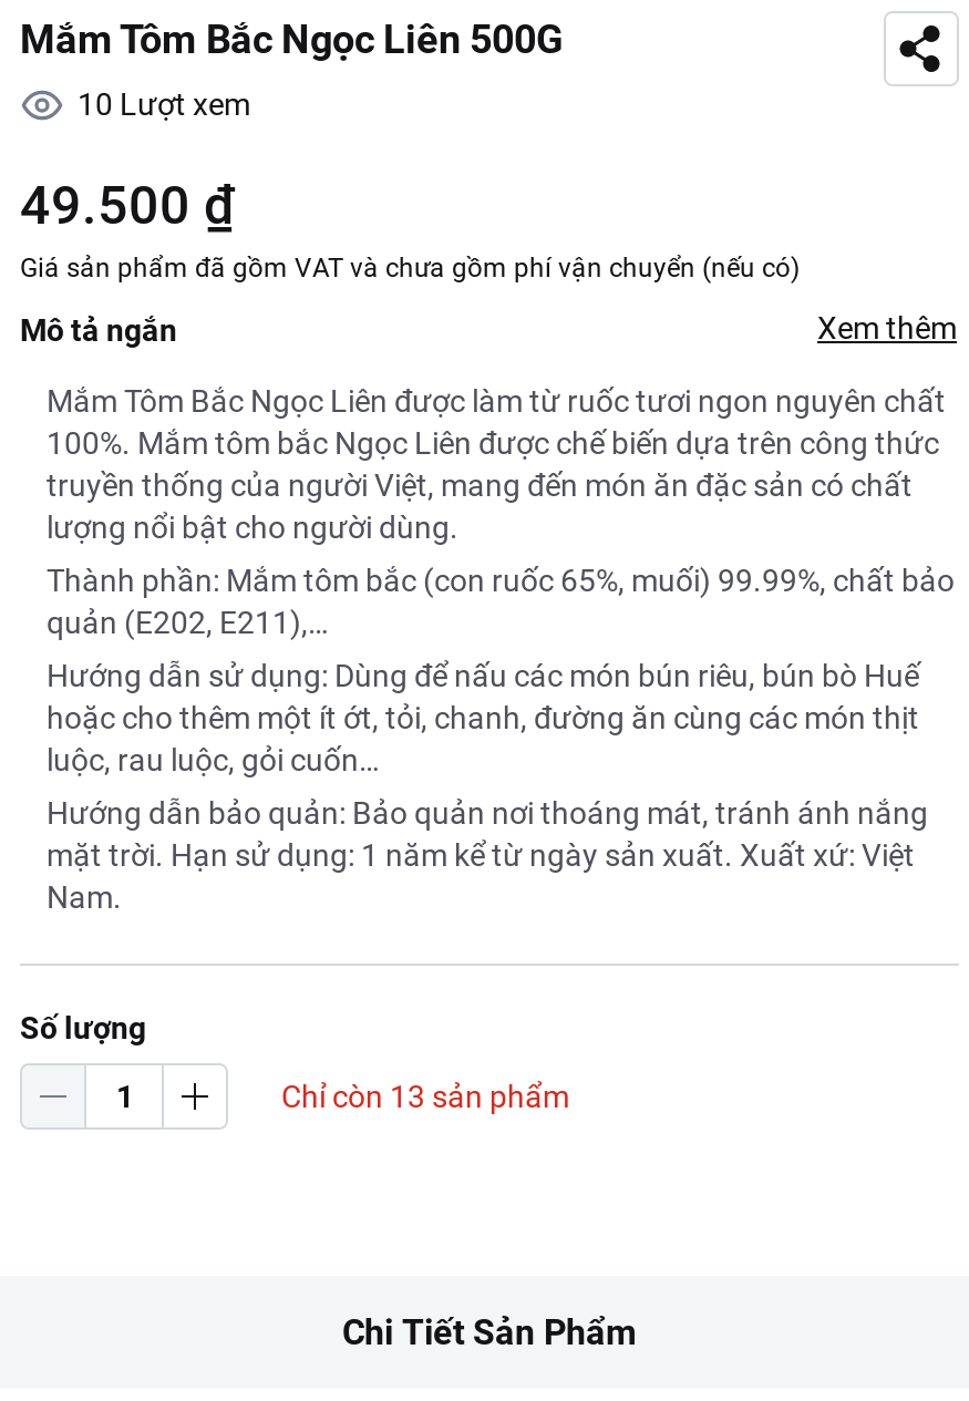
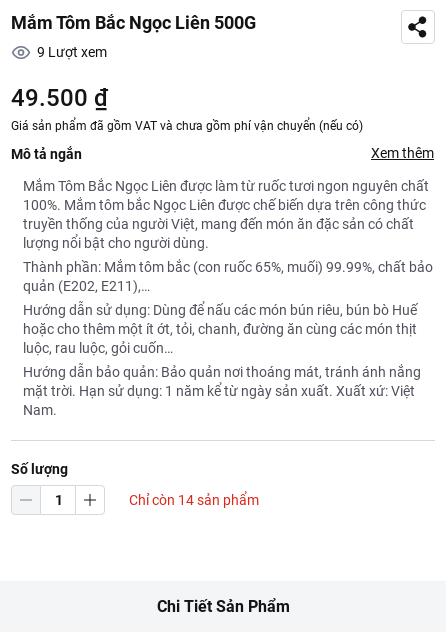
- 10 Lượt xem
+ 9 Lượt xem

- Chỉ còn 13 sản phẩm
+ Chỉ còn 14 sản phẩm
